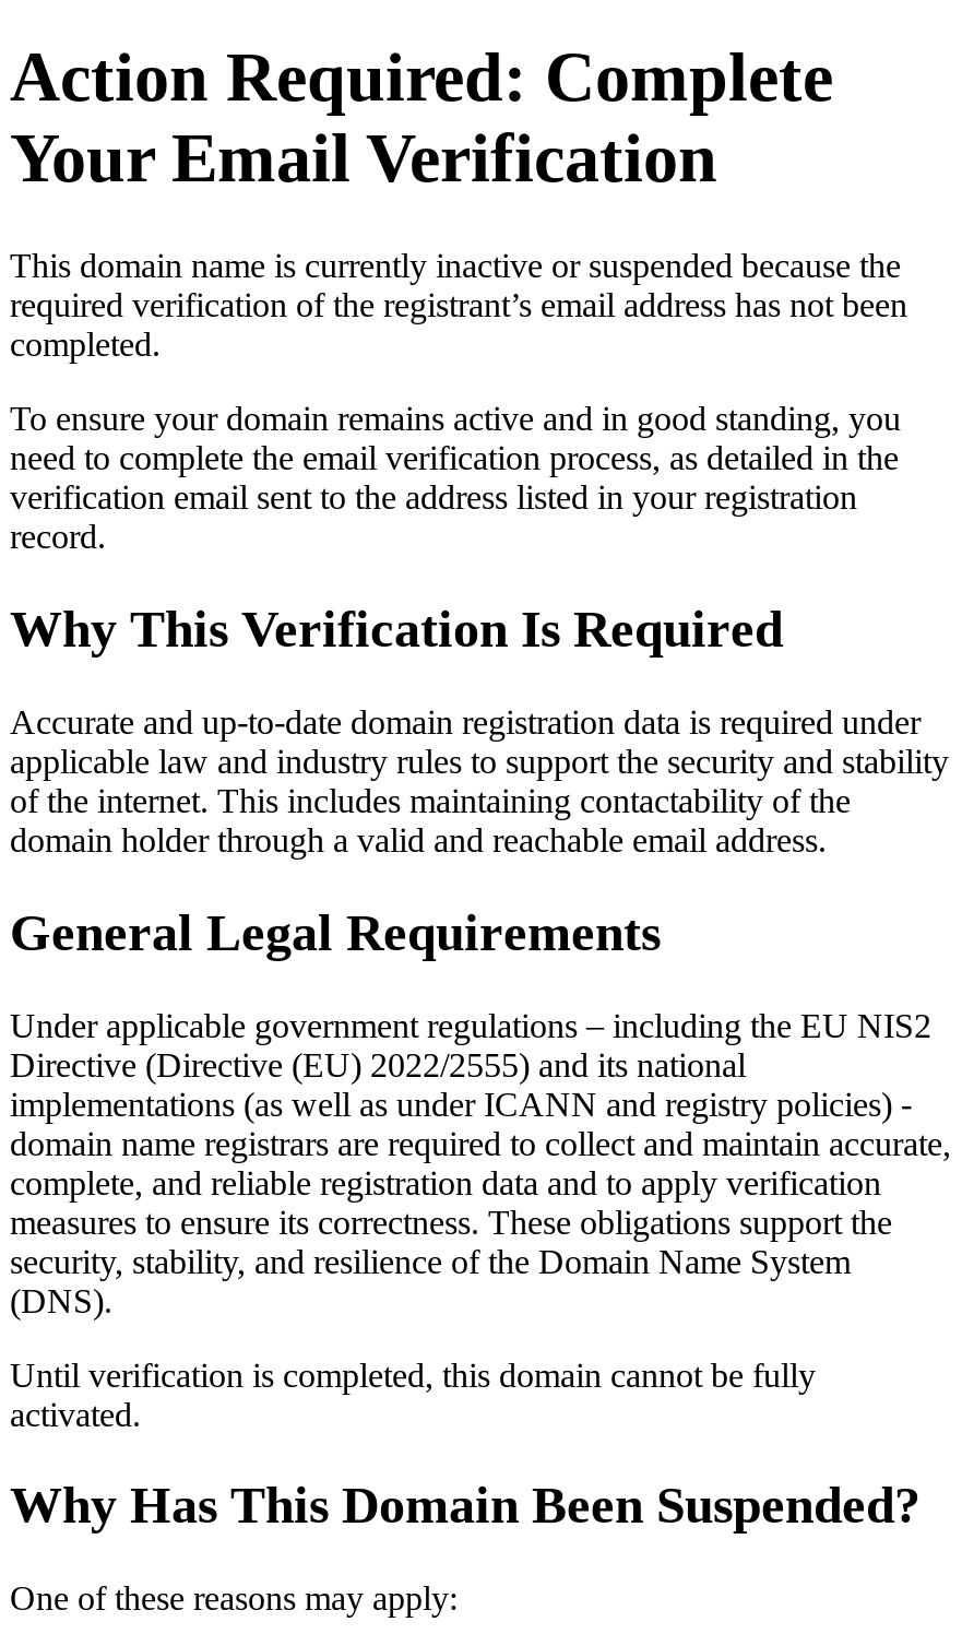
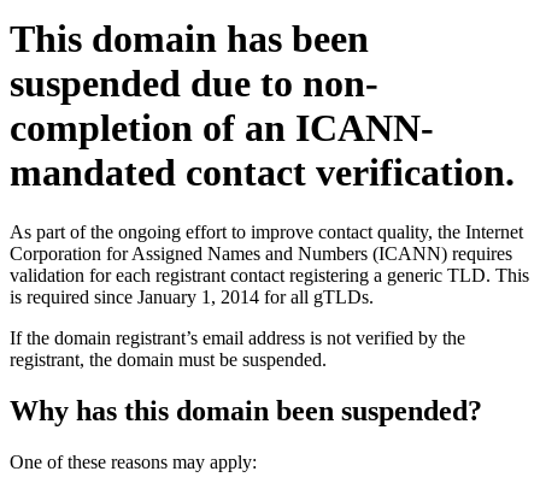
- Action Required: Complete
- Your Email Verification
- This domain name is currently inactive or suspended because the
- required verification of the registrant’s email address has not been
- completed.
- To ensure your domain remains active and in good standing, you
- need to complete the email verification process, as detailed in the
- verification email sent to the address listed in your registration
- record.
- Why This Verification Is Required
- Accurate and up‑to‑date domain registration data is required under
- applicable law and industry rules to support the security and stability
- of the internet. This includes maintaining contactability of the
- domain holder through a valid and reachable email address.
- General Legal Requirements
- Under applicable government regulations – including the EU NIS2
- Directive (Directive (EU) 2022/2555) and its national
- implementations (as well as under ICANN and registry policies) -
- domain name registrars are required to collect and maintain accurate,
- complete, and reliable registration data and to apply verification
- measures to ensure its correctness. These obligations support the
- security, stability, and resilience of the Domain Name System
- (DNS).
- Until verification is completed, this domain cannot be fully
- activated.
- Why Has This Domain Been Suspended?
+ This domain has been
+ suspended due to non-
+ completion of an ICANN-
+ mandated contact verification.
+ As part of the ongoing effort to improve contact quality, the Internet
+ Corporation for Assigned Names and Numbers (ICANN) requires
+ validation for each registrant contact registering a generic TLD. This
+ is required since January 1, 2014 for all gTLDs.
+ If the domain registrant’s email address is not verified by the
+ registrant, the domain must be suspended.
+ Why has this domain been suspended?
